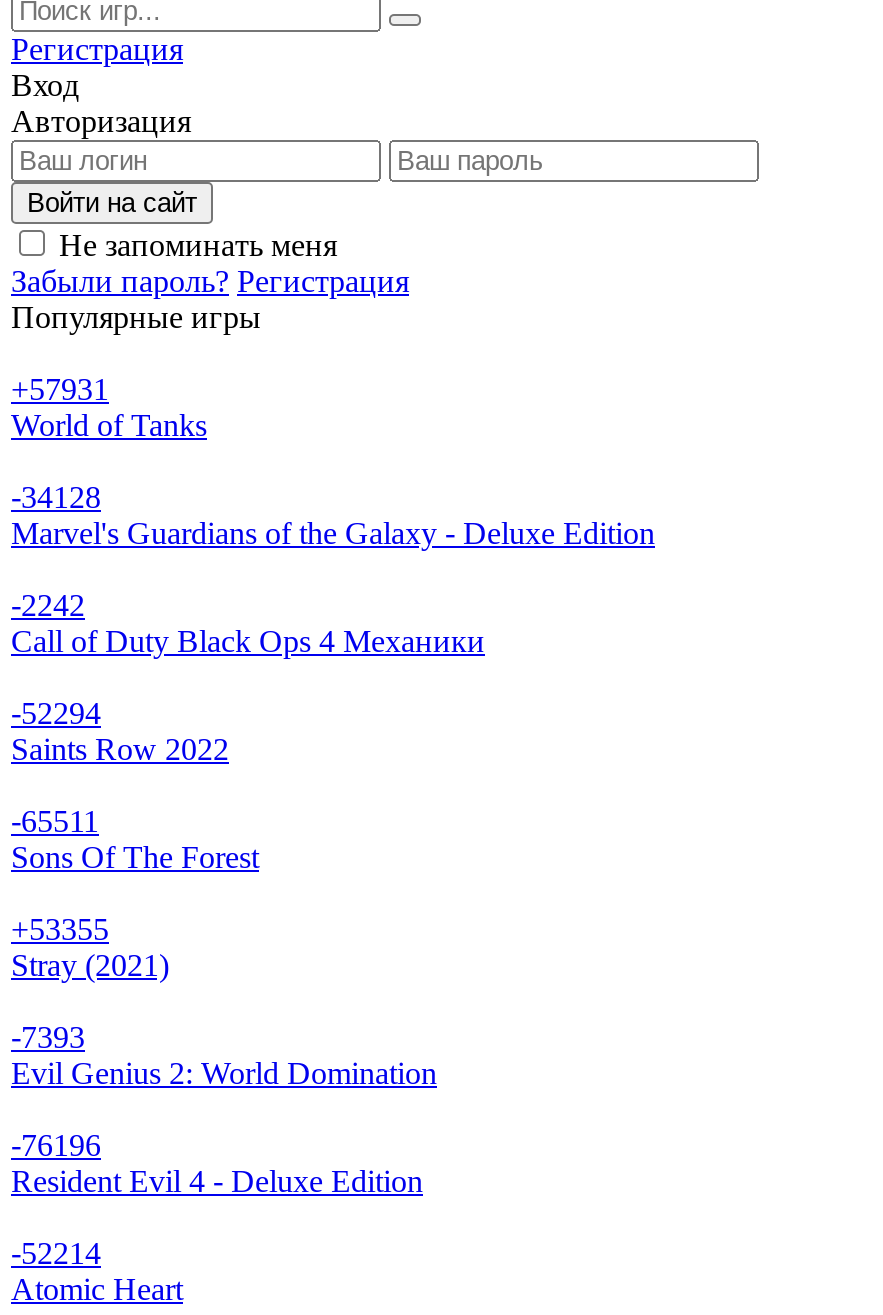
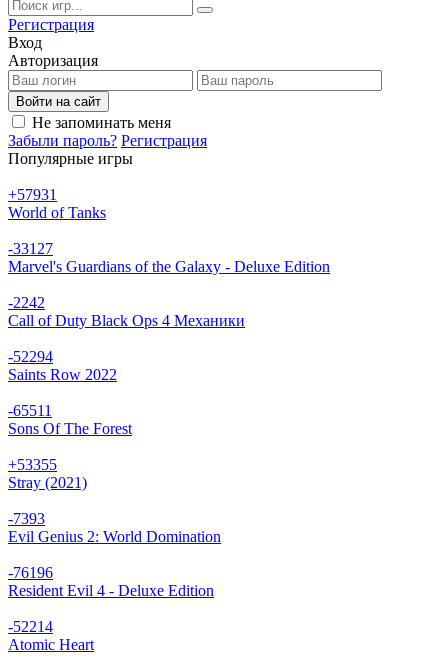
- -34128
+ -33127
